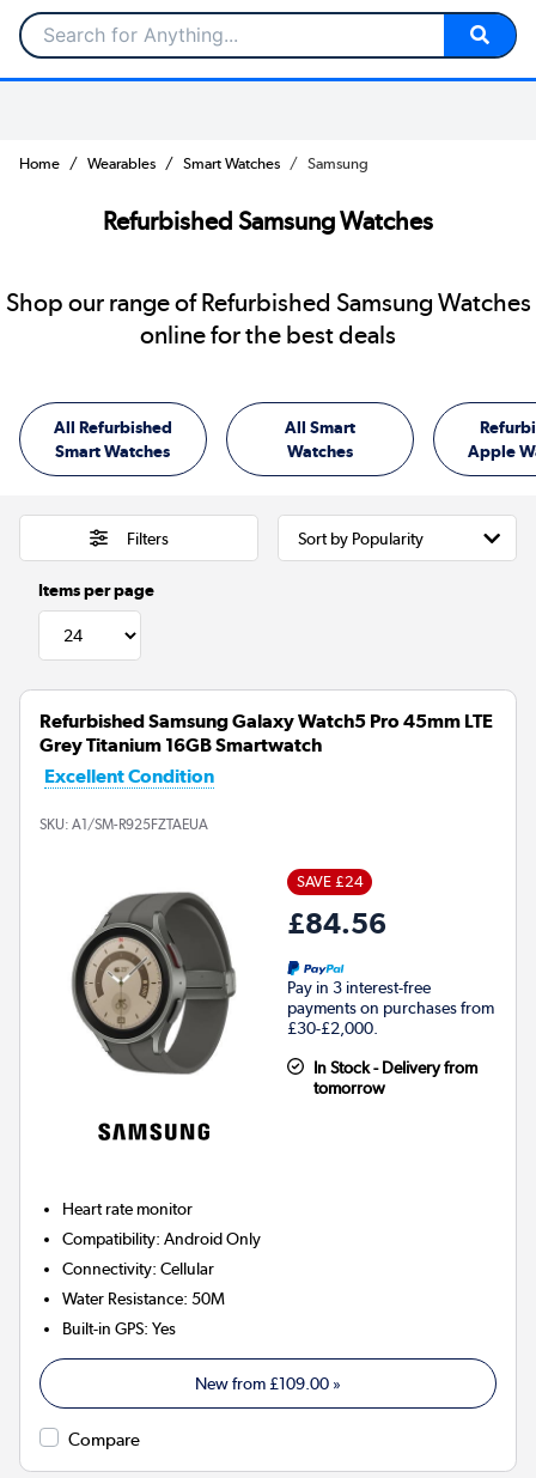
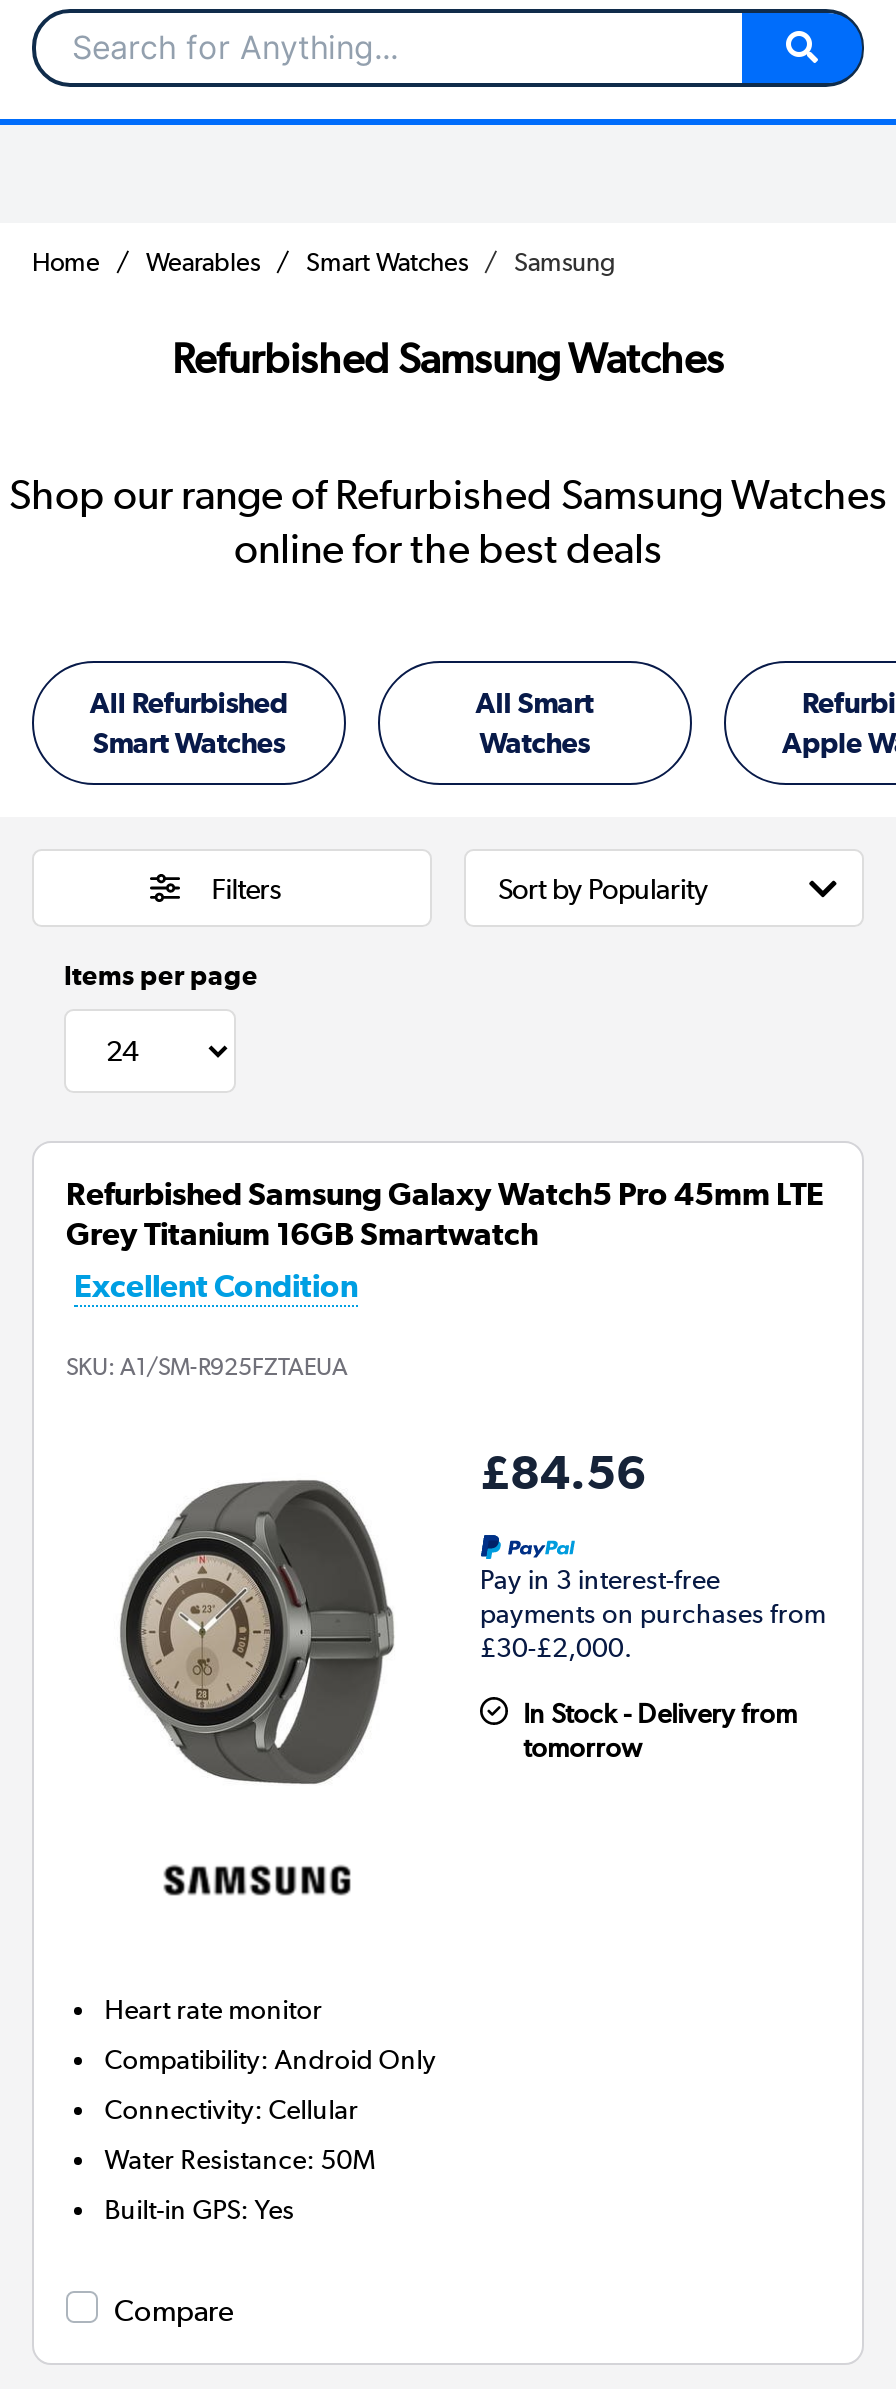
- SAVE £24

- [image]
+ [image]

- New from £109.00»
